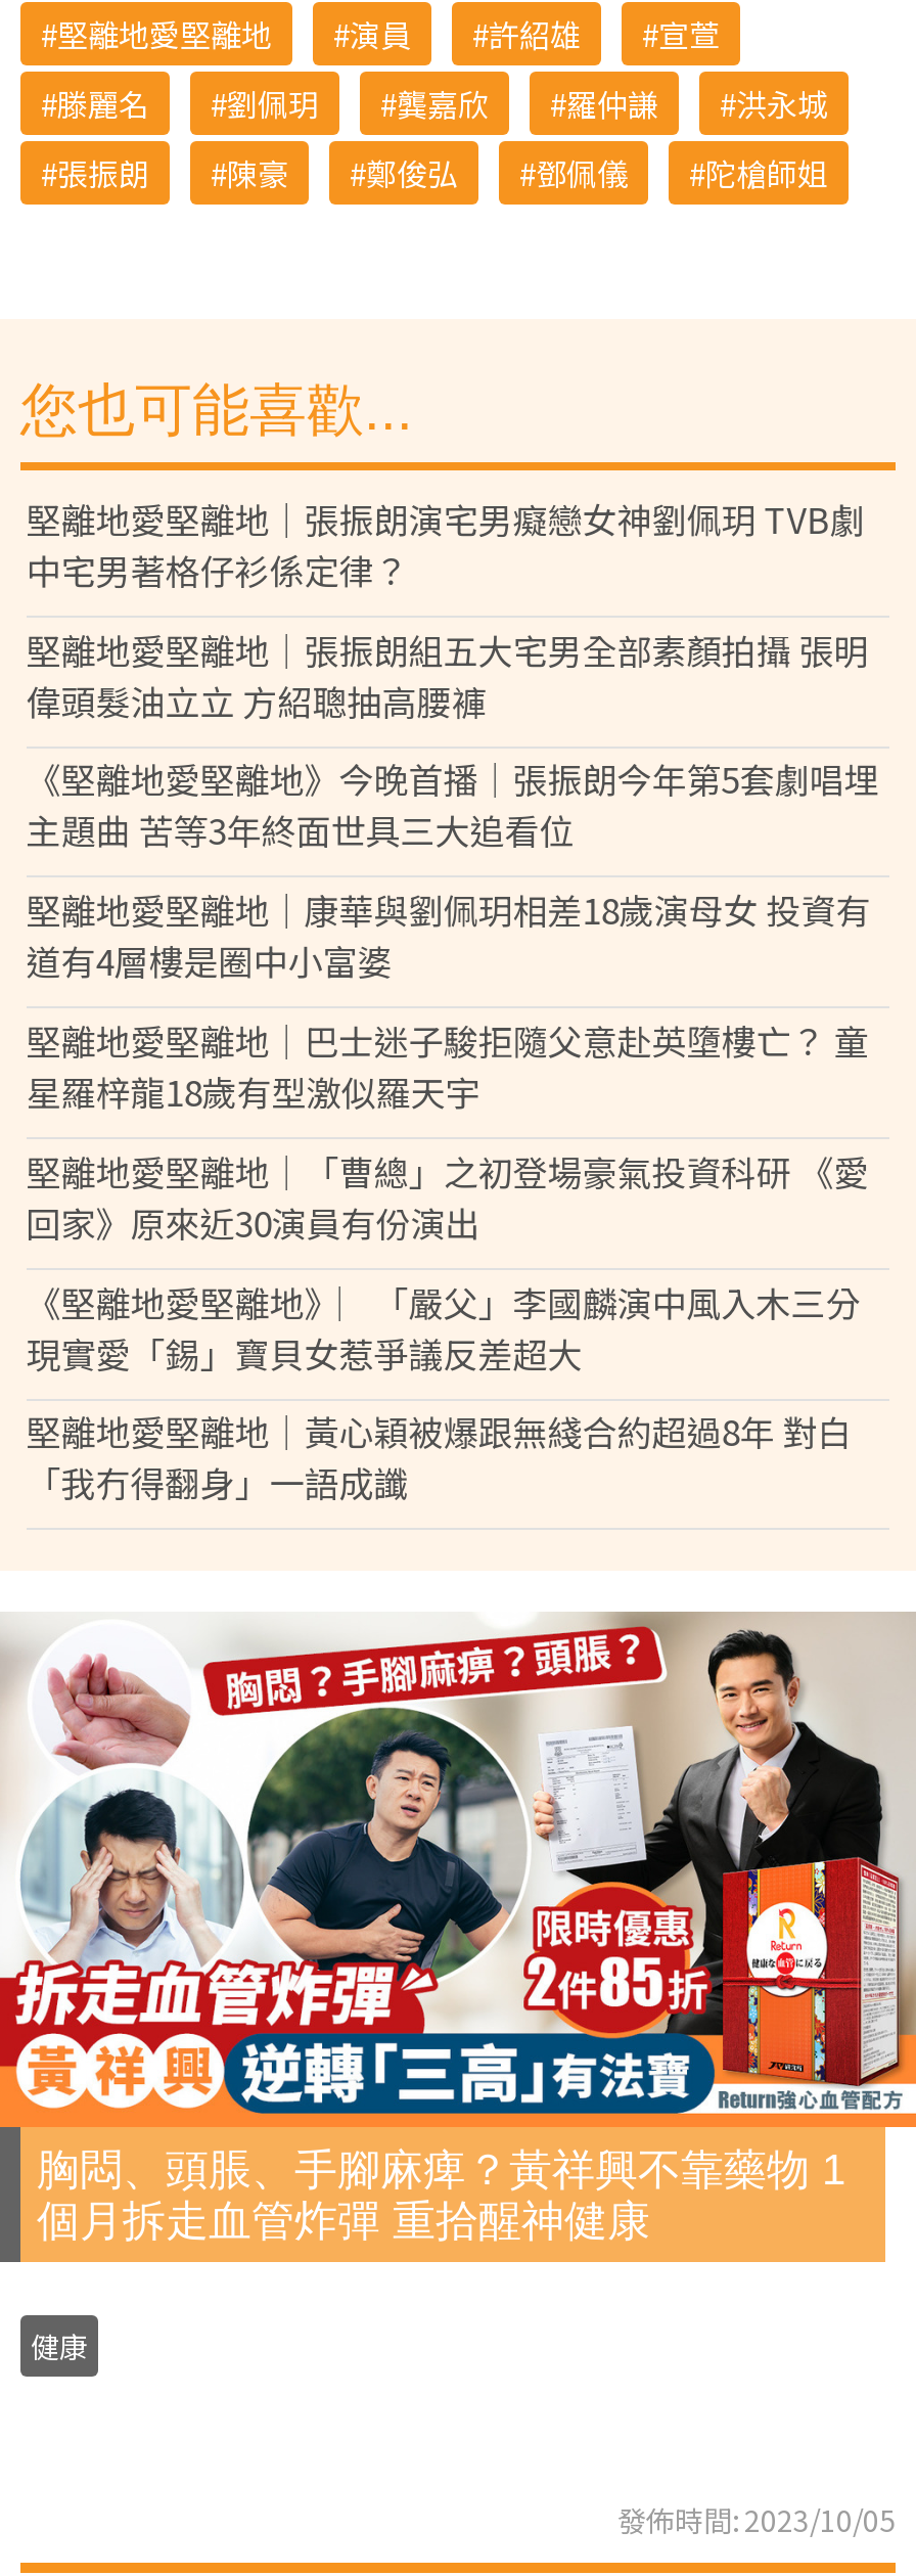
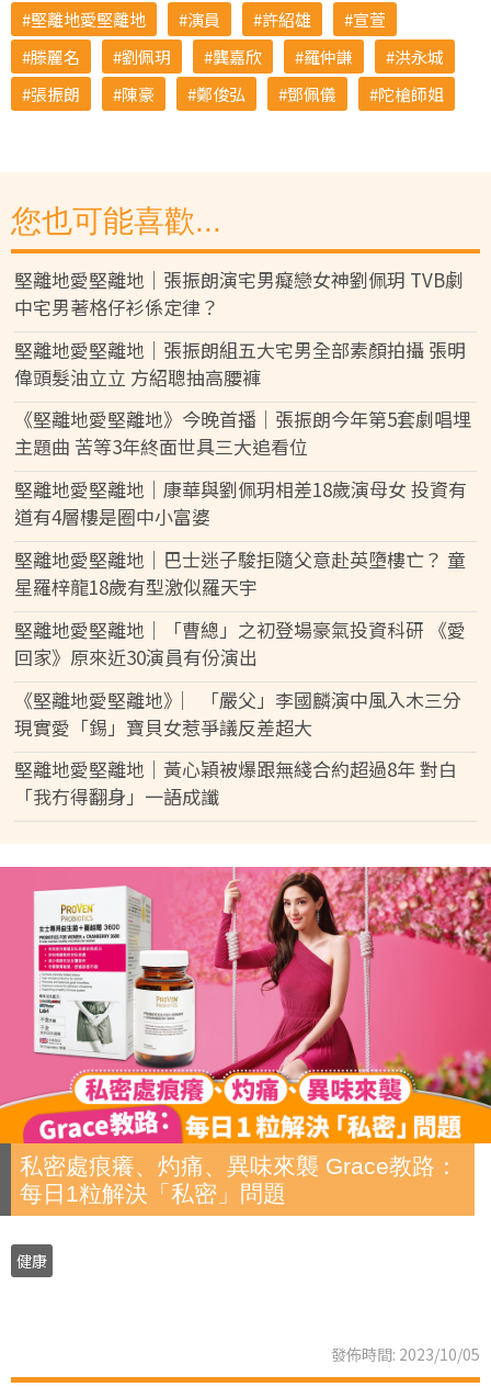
- [image]
- 胸悶、頭脹、手腳麻痺？黃祥興不靠藥物 1
- 個月拆走血管炸彈 重拾醒神健康
+ [image]
+ 私密處痕癢、灼痛、異味來襲 Grace教路：
+ 每日1粒解決「私密」問題
